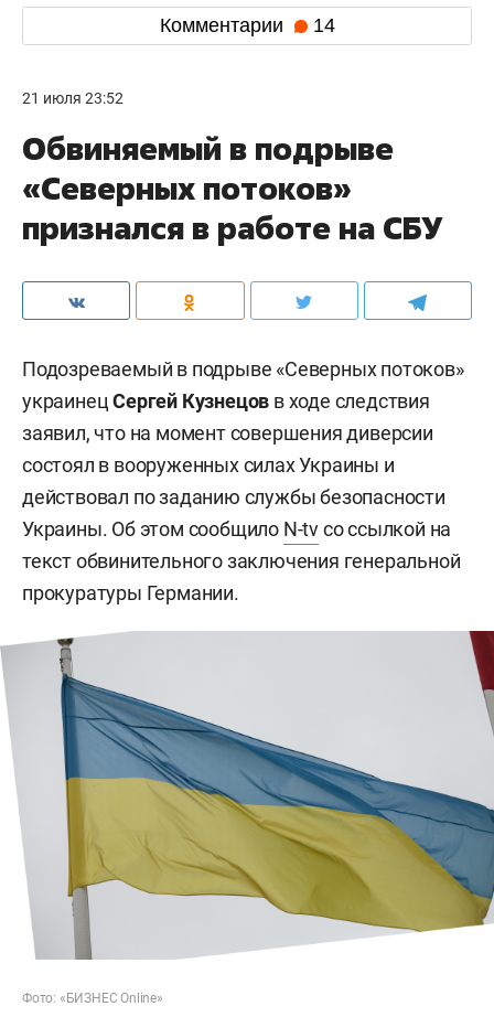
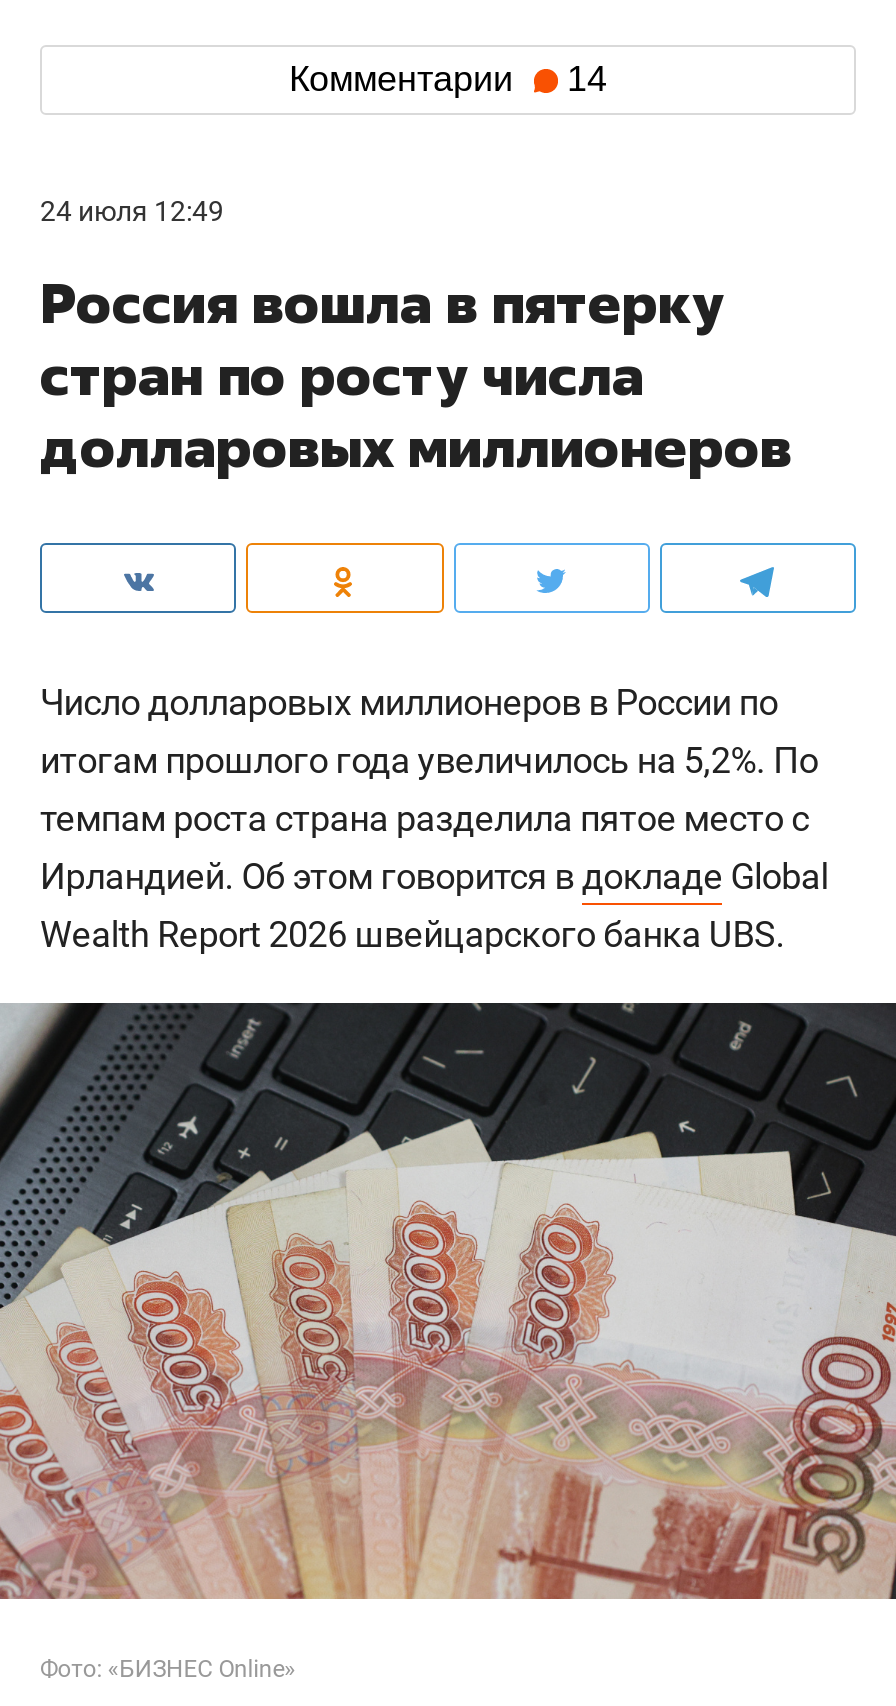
- 21 июля 23:52
+ 24 июля 12:49

- Обвиняемый в подрыве
- «Северных потоков»
- признался в работе на СБУ
+ Россия вошла в пятерку
+ стран по росту числа
+ долларовых миллионеров

- Подозреваемый в подрыве «Северных потоков»
- украинец Сергей Кузнецов в ходе следствия
- заявил, что на момент совершения диверсии
- состоял в вооруженных силах Украины и
- действовал по заданию службы безопасности
- Украины. Об этом сообщило N-tv со ссылкой на
- текст обвинительного заключения генеральной
- прокуратуры Германии.
+ Число долларовых миллионеров в России по
+ итогам прошлого года увеличилось на 5,2%. По
+ темпам роста страна разделила пятое место с
+ Ирландией. Об этом говорится в докладе Global
+ Wealth Report 2026 швейцарского банка UBS.

- [image]
+ [image]
